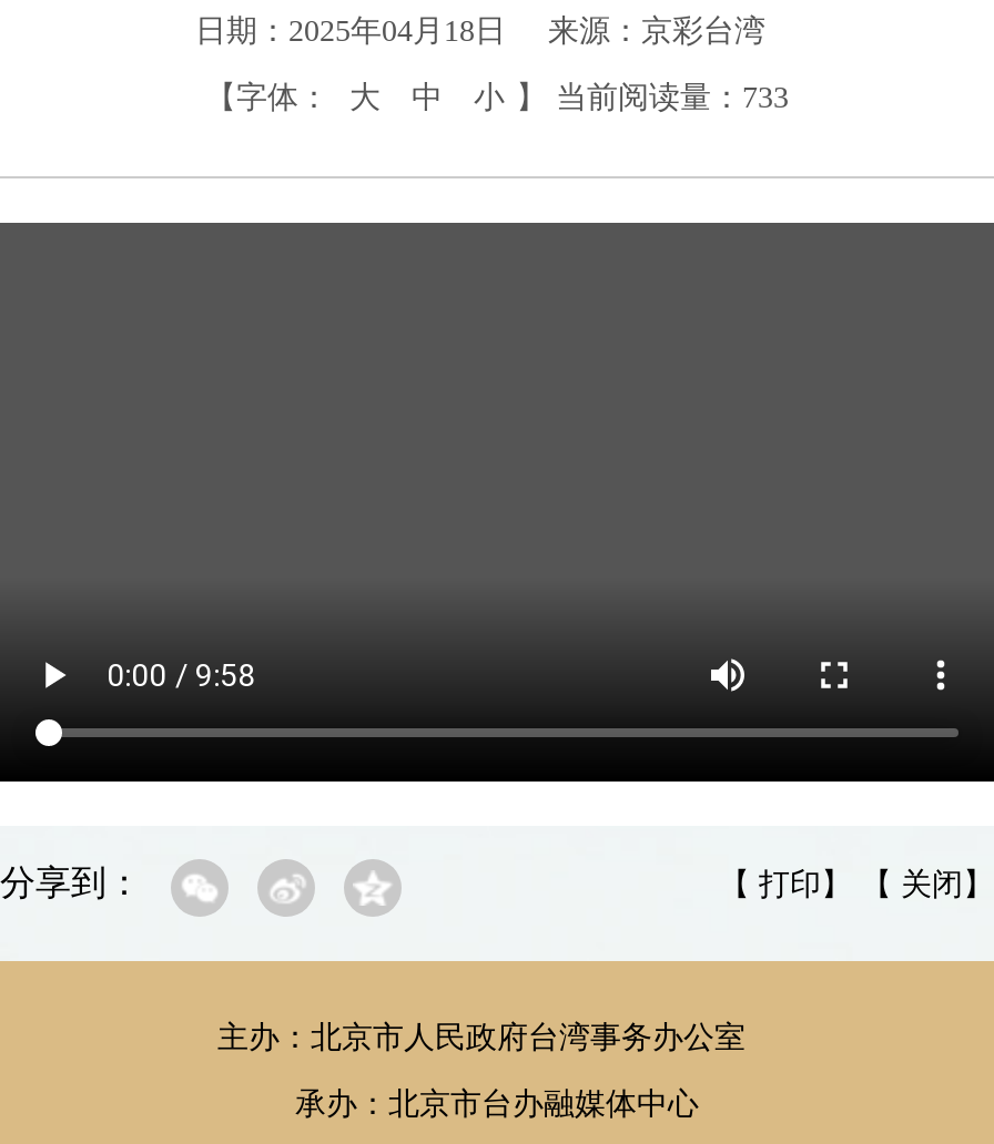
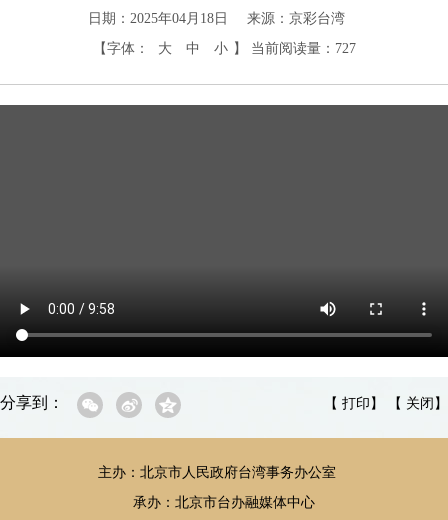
- 小 】 当前阅读量：733
+ 小 】 当前阅读量：727
